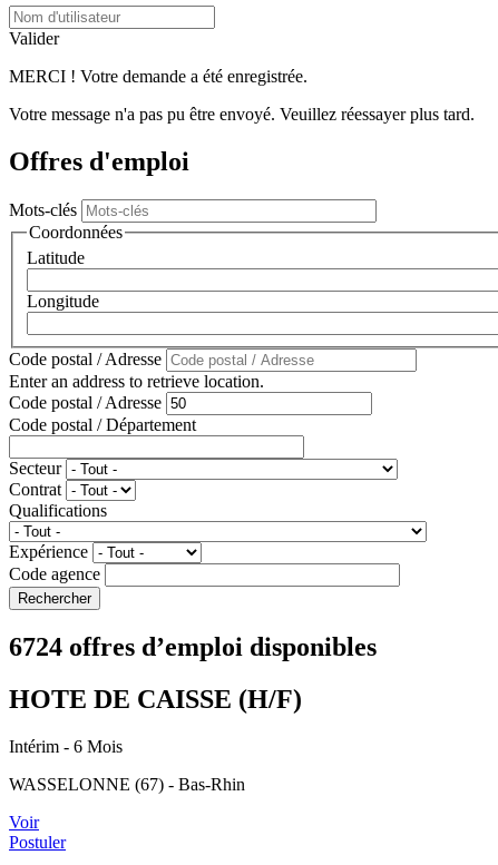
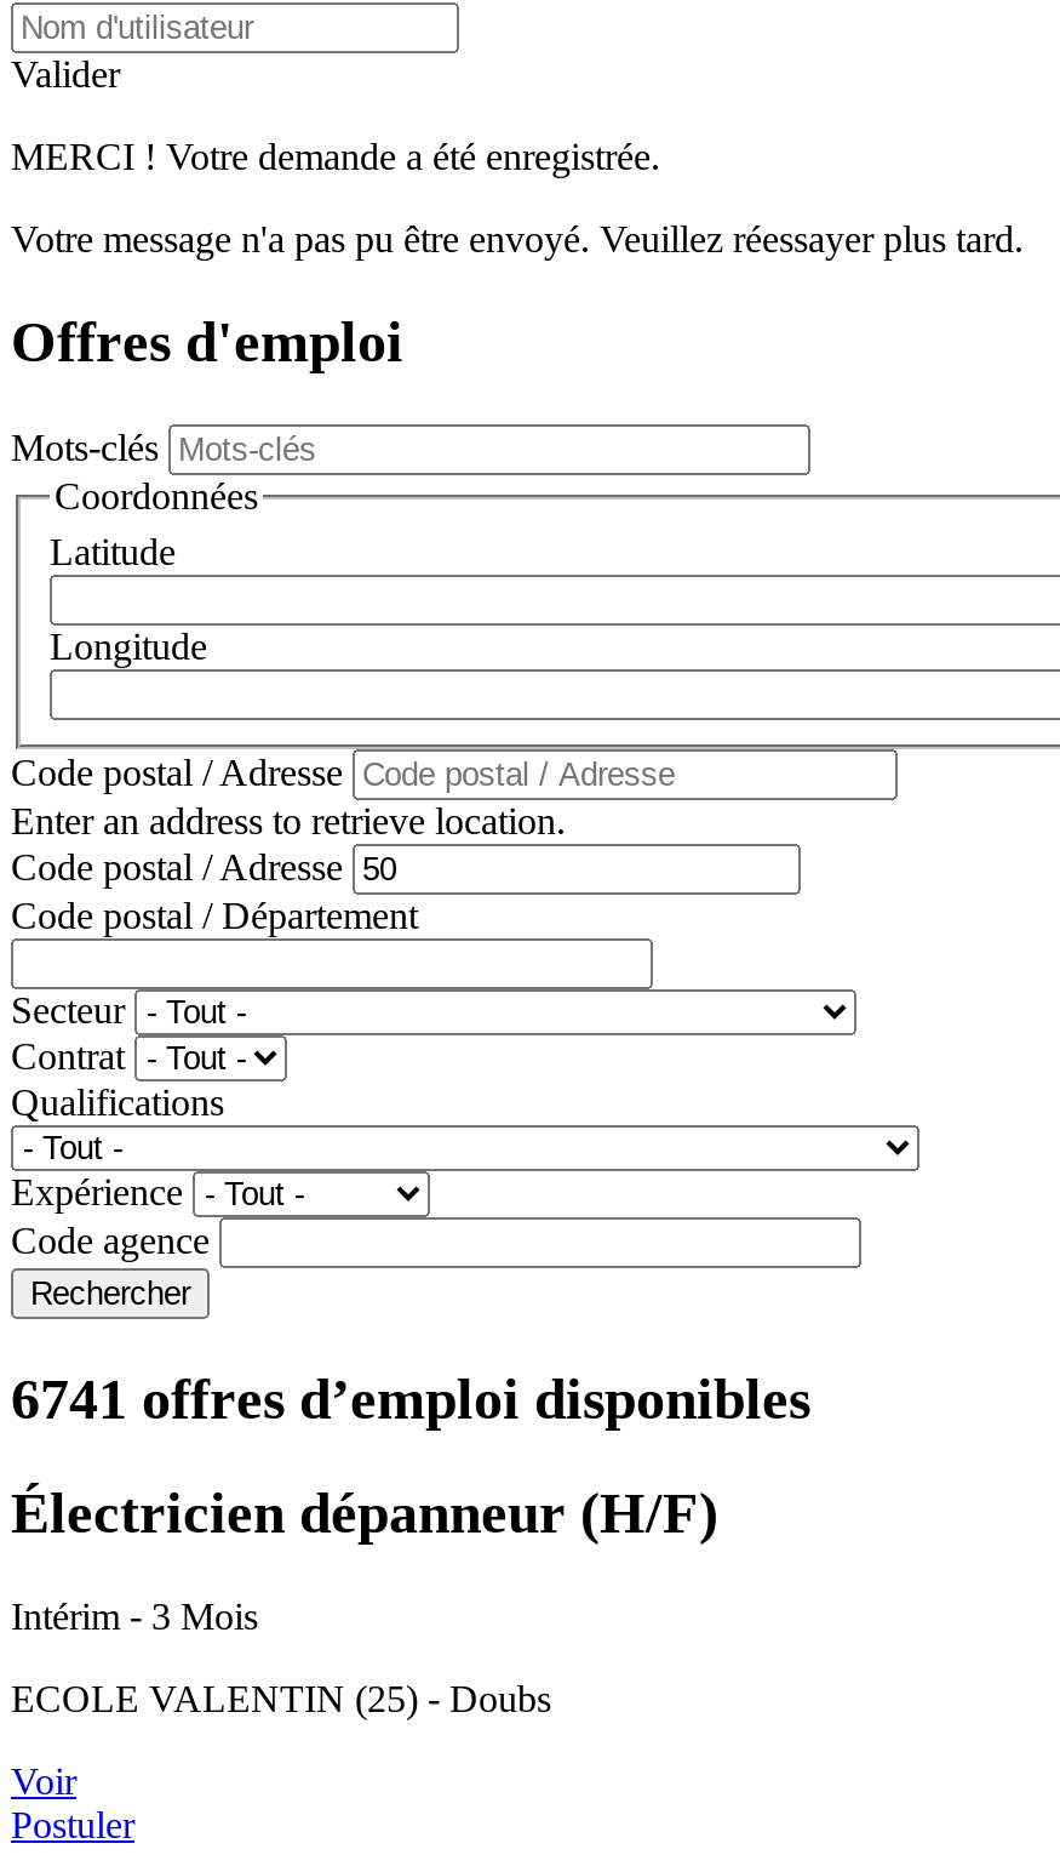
- 6724 offres d’emploi disponibles
+ 6741 offres d’emploi disponibles

- HOTE DE CAISSE (H/F)
+ Électricien dépanneur (H/F)

- Intérim - 6 Mois
+ Intérim - 3 Mois

- WASSELONNE (67) - Bas-Rhin
+ ECOLE VALENTIN (25) - Doubs
